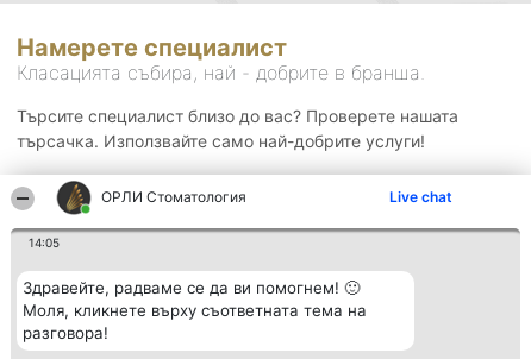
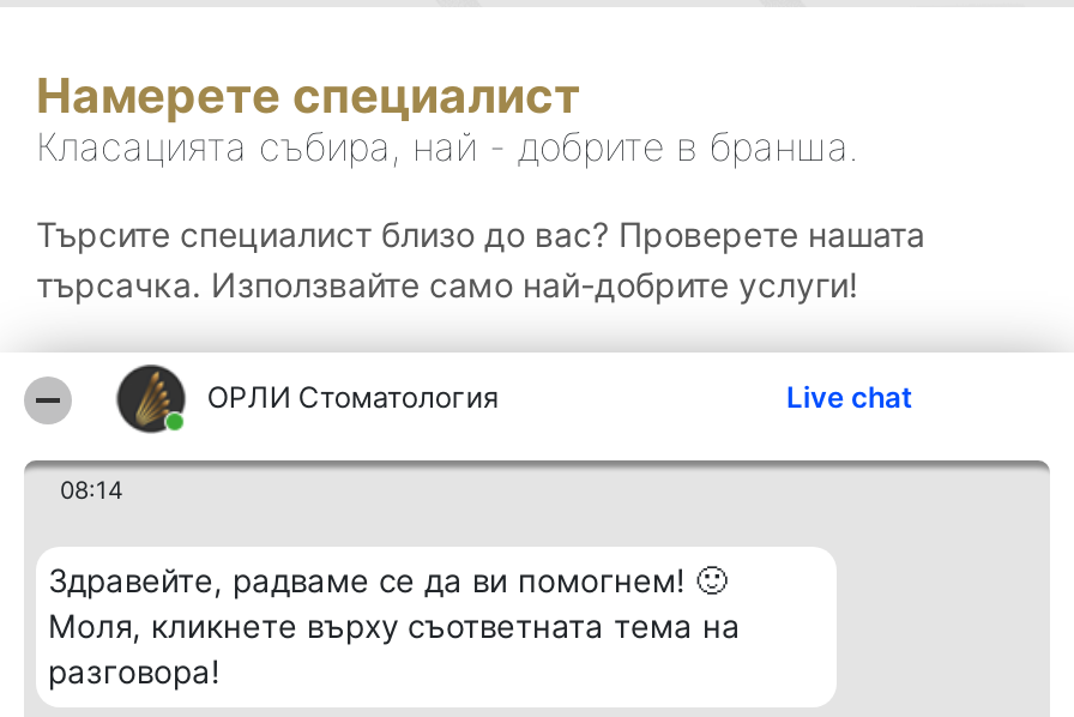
- 14:05
+ 08:14
